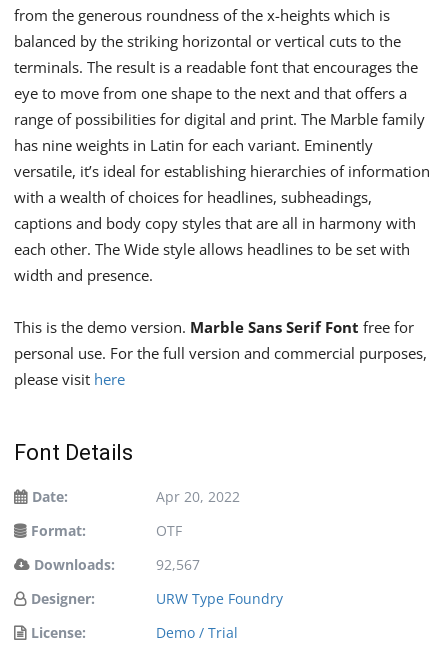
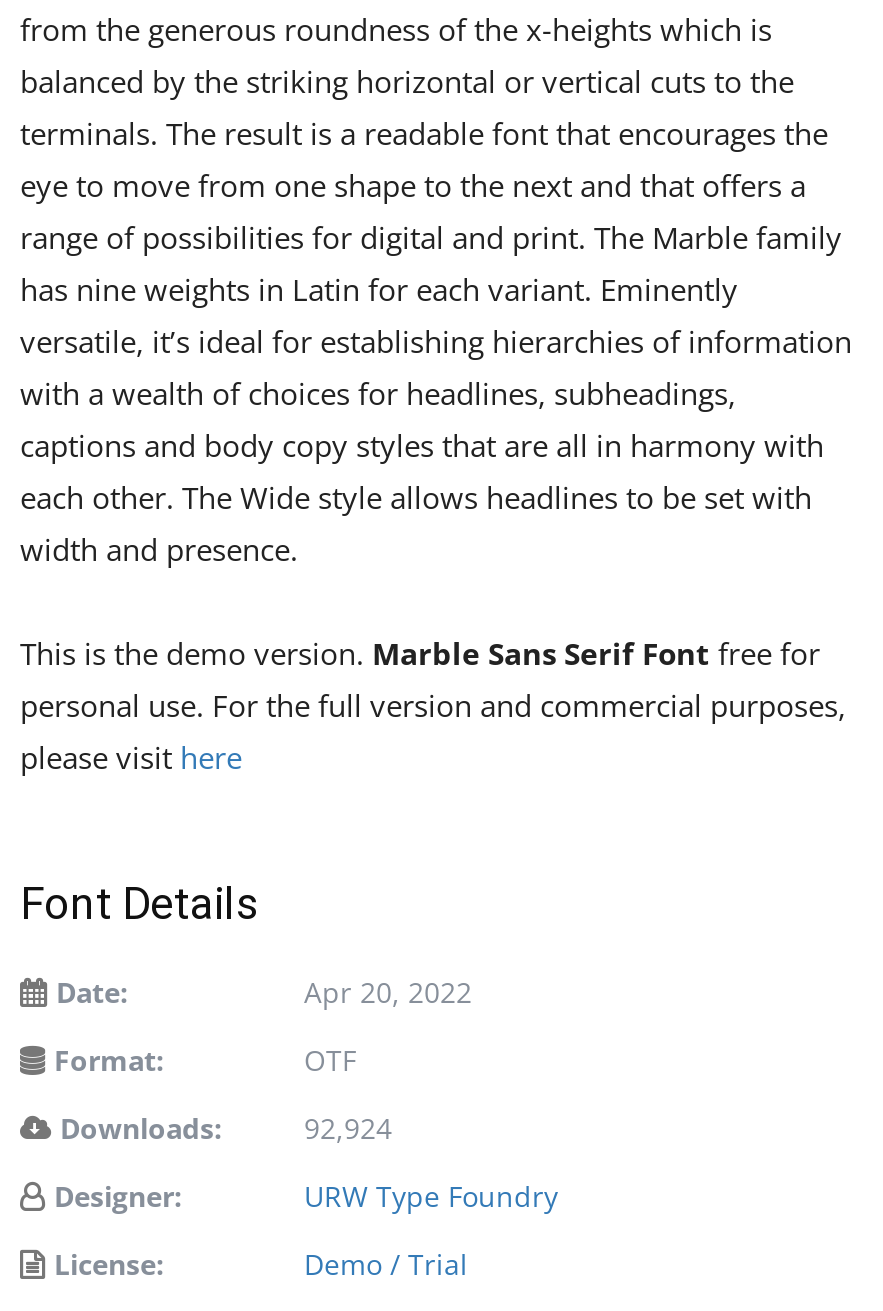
- 92,567
+ 92,924
